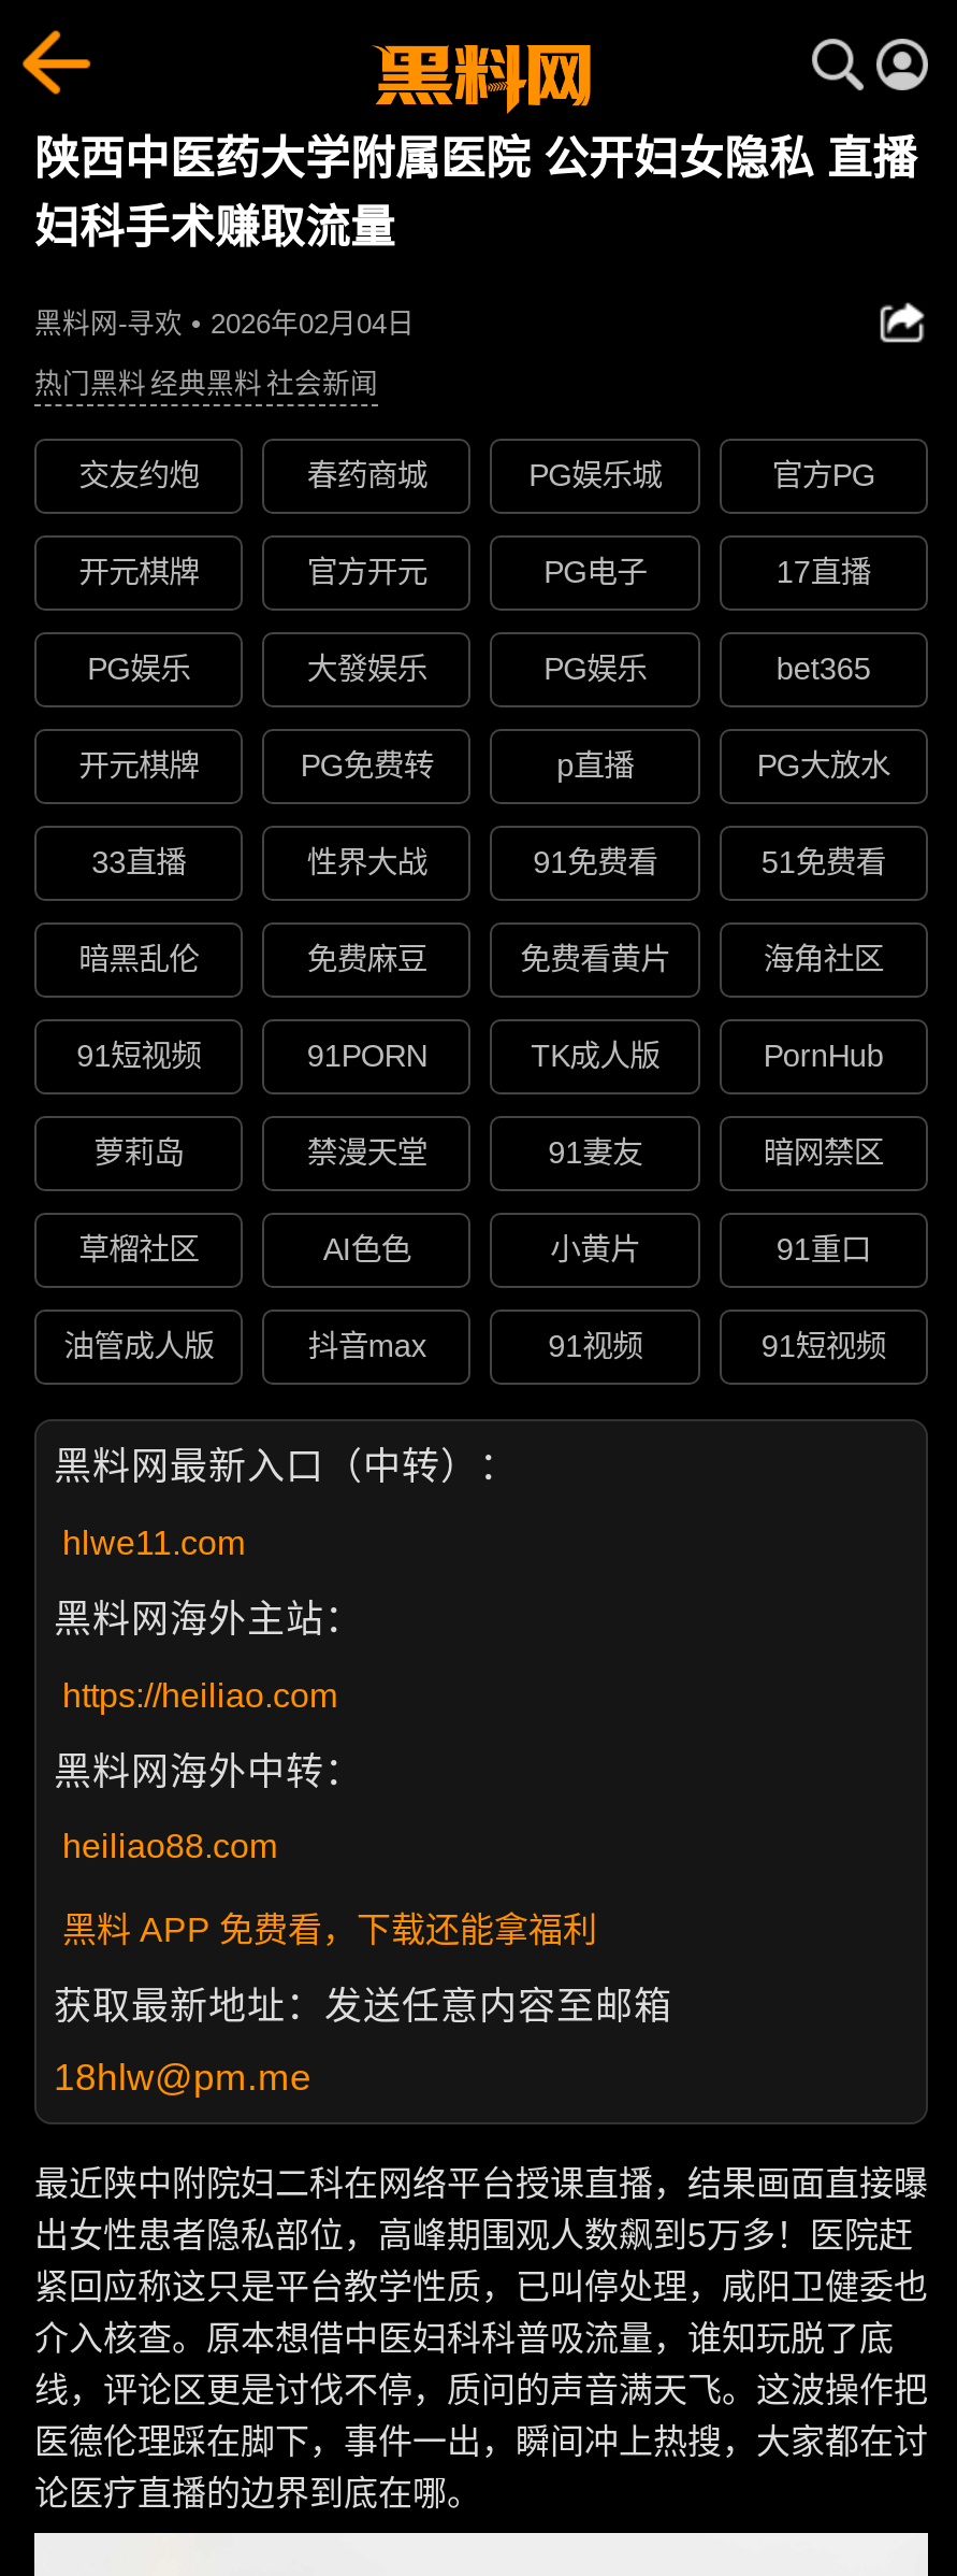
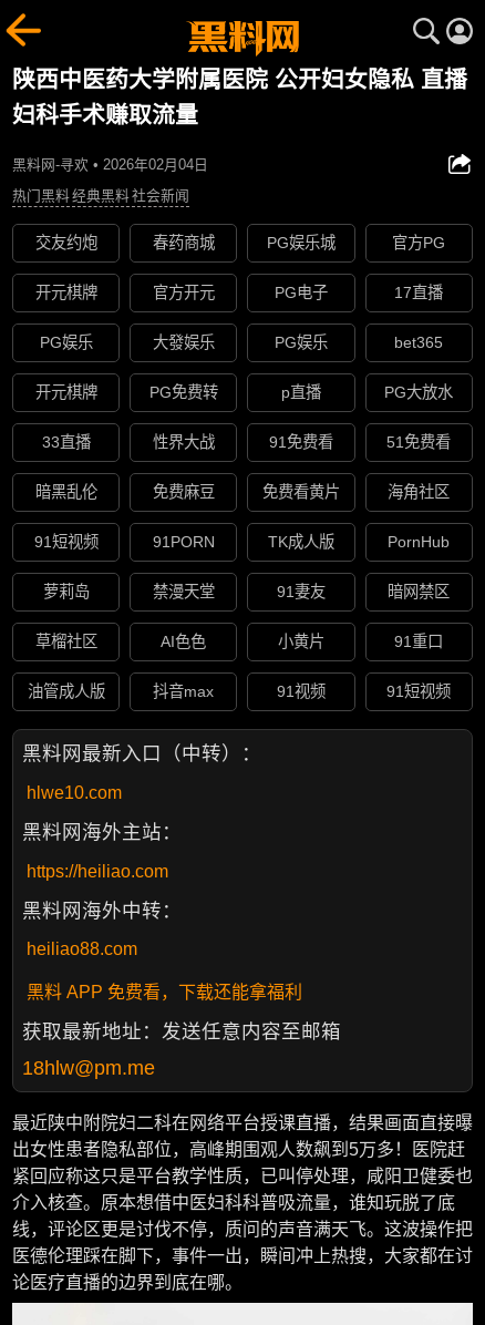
- hlwe11.com
+ hlwe10.com
